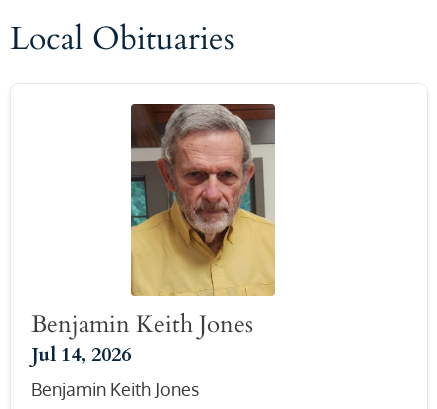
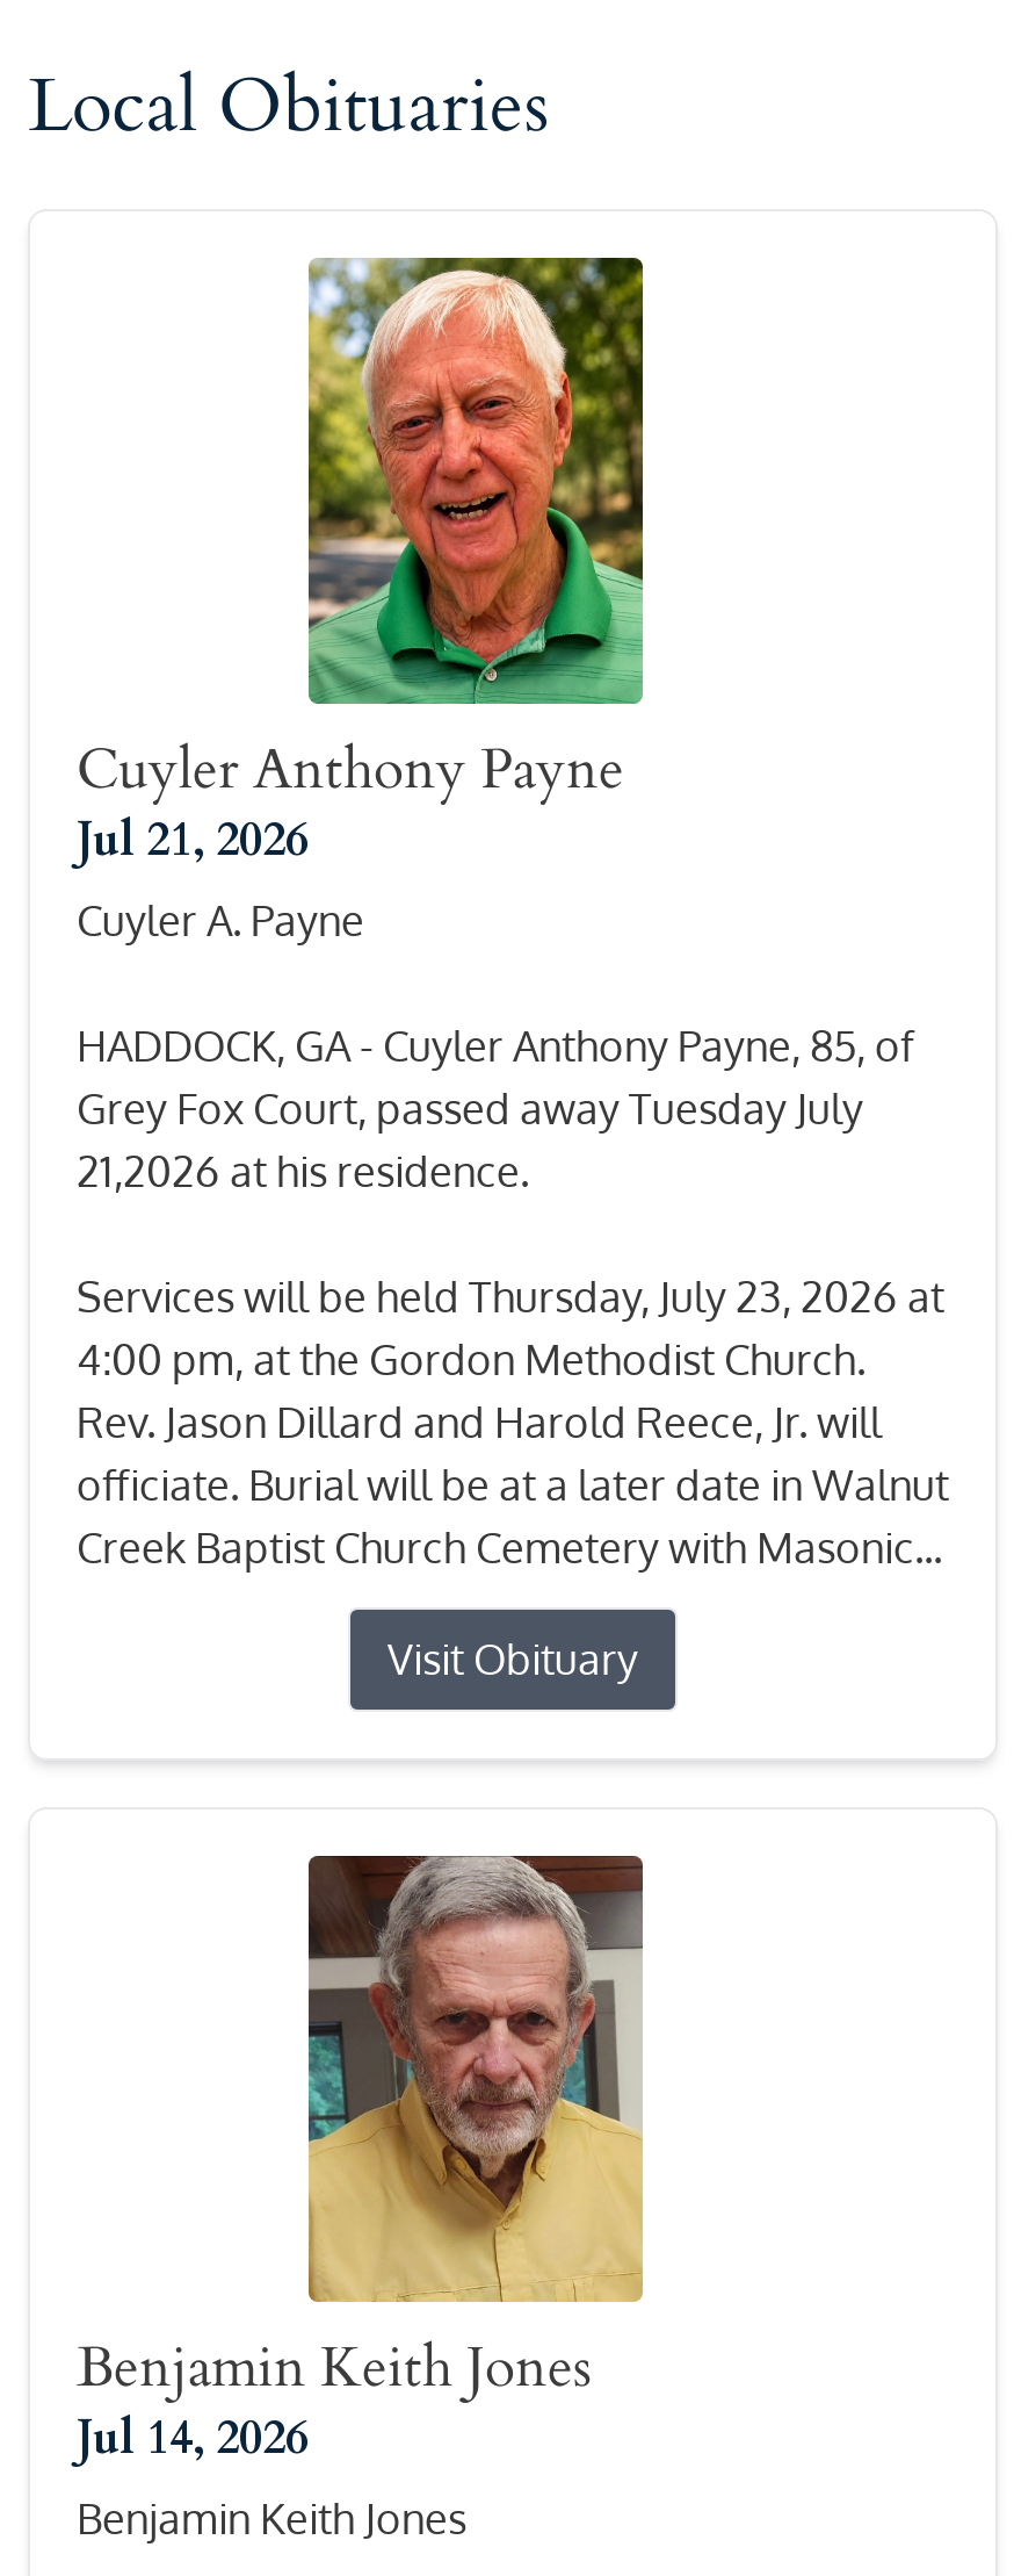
+ [image]
+ Cuyler Anthony Payne
+ Jul 21, 2026
+ Cuyler A. Payne
+ HADDOCK, GA - Cuyler Anthony Payne, 85, of
+ Grey Fox Court, passed away Tuesday July
+ 21,2026 at his residence.
+ Services will be held Thursday, July 23, 2026 at
+ 4:00 pm, at the Gordon Methodist Church.
+ Rev. Jason Dillard and Harold Reece, Jr. will
+ officiate. Burial will be at a later date in Walnut
+ Creek Baptist Church Cemetery with Masonic...
+ Visit Obituary
